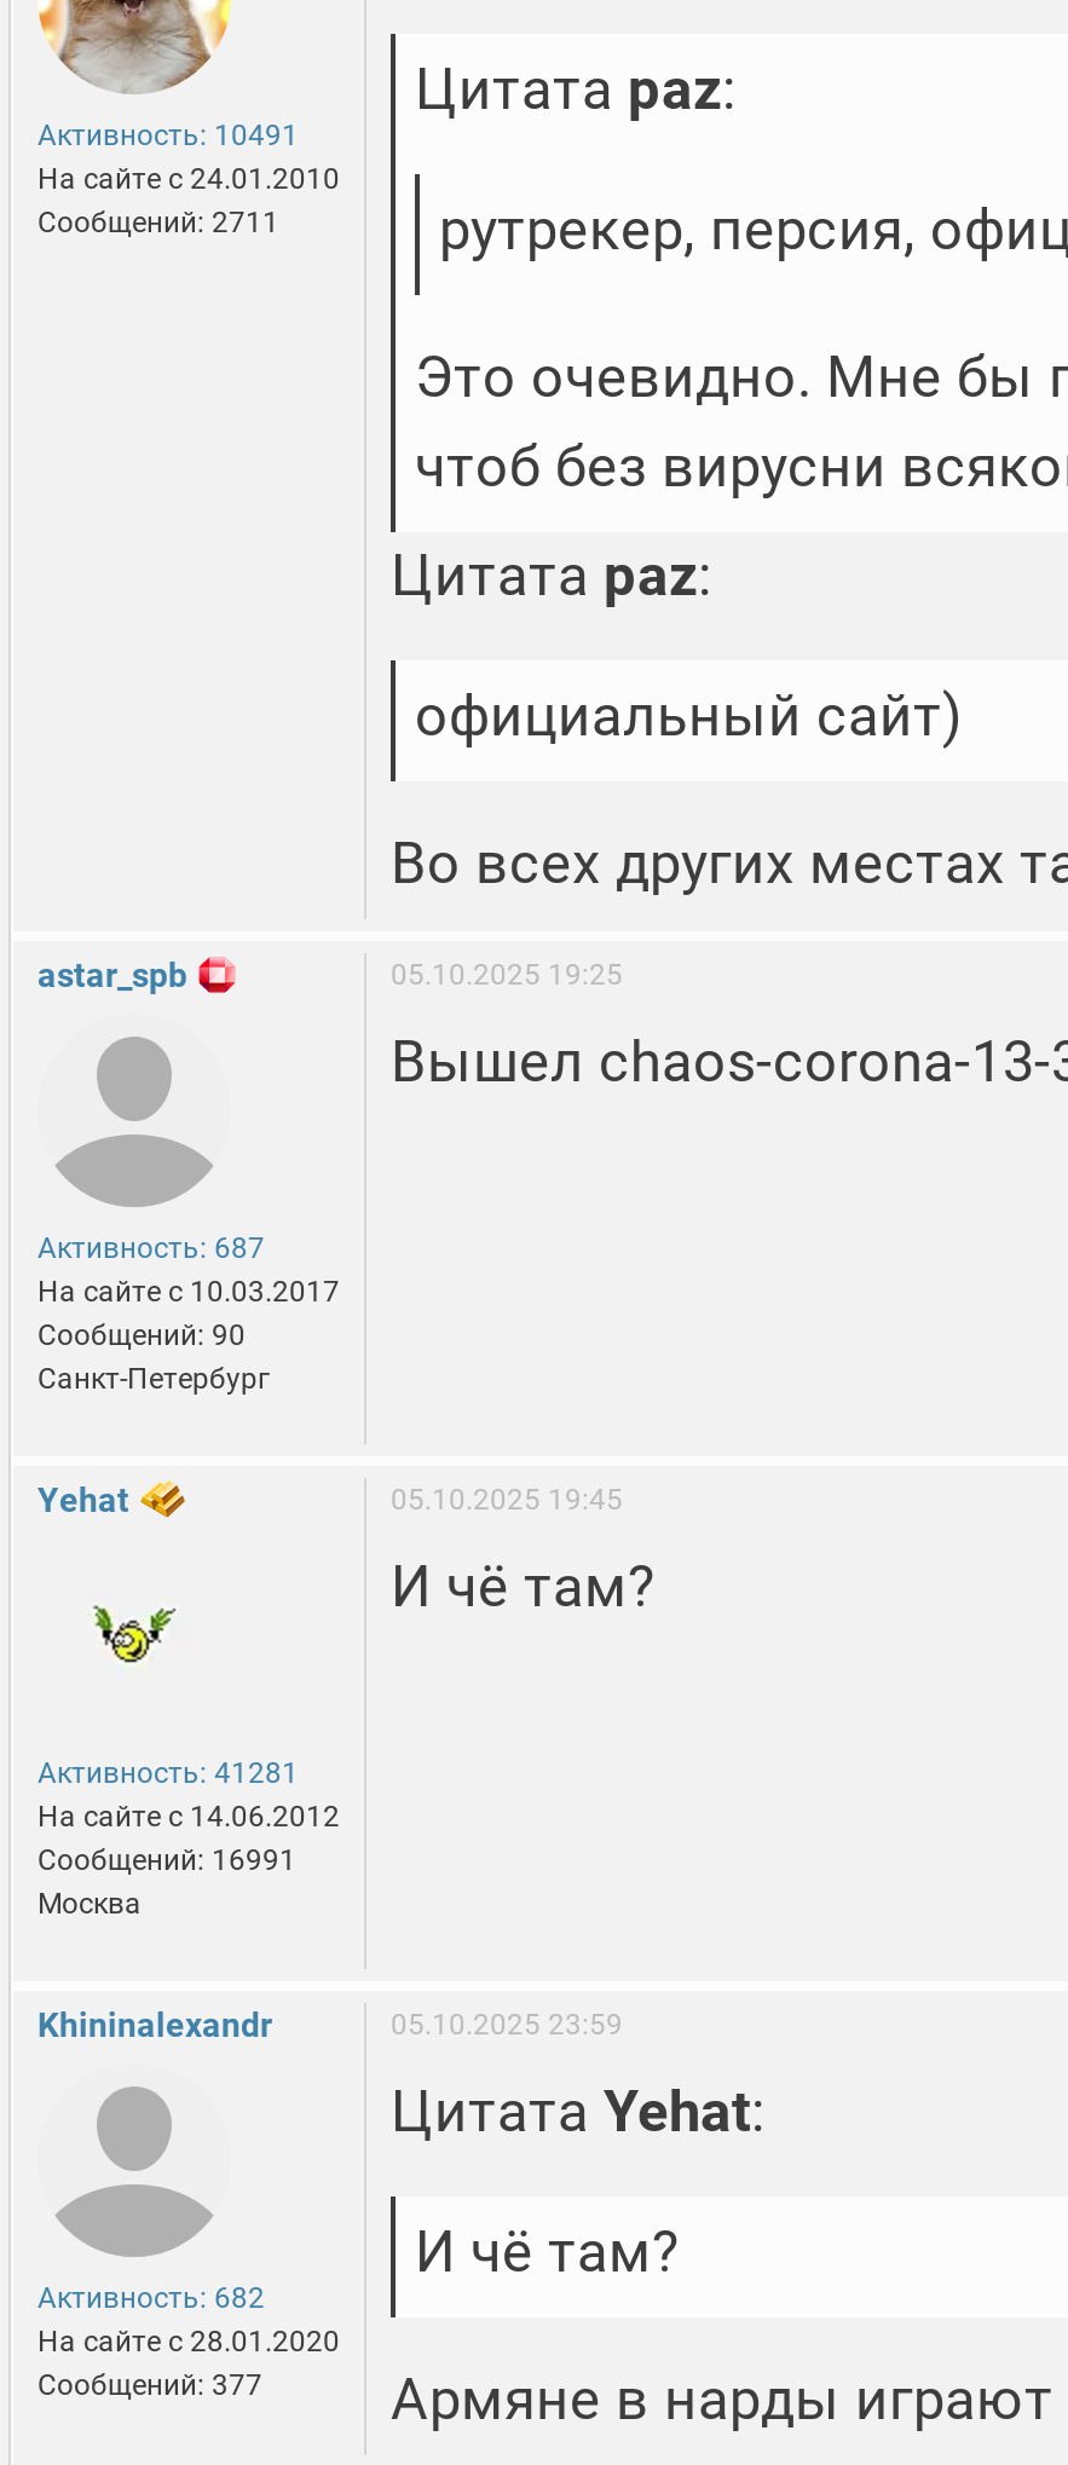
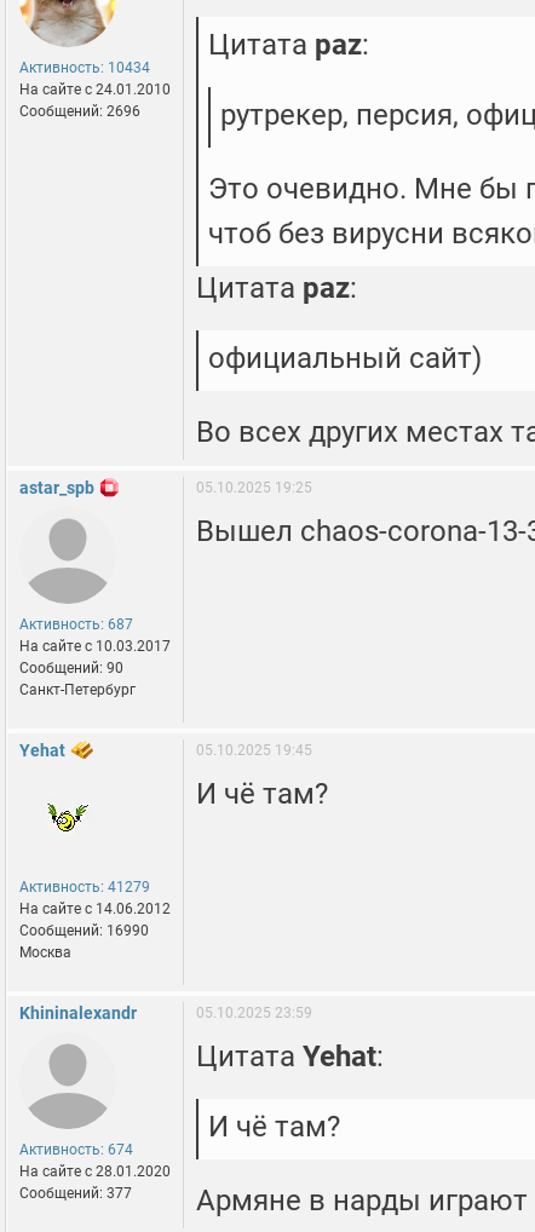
- Активность: 10491
+ Активность: 10434

- Сообщений: 2711
+ Сообщений: 2696

- Активность: 41281
+ Активность: 41279

- Сообщений: 16991
+ Сообщений: 16990

- Активность: 682
+ Активность: 674
